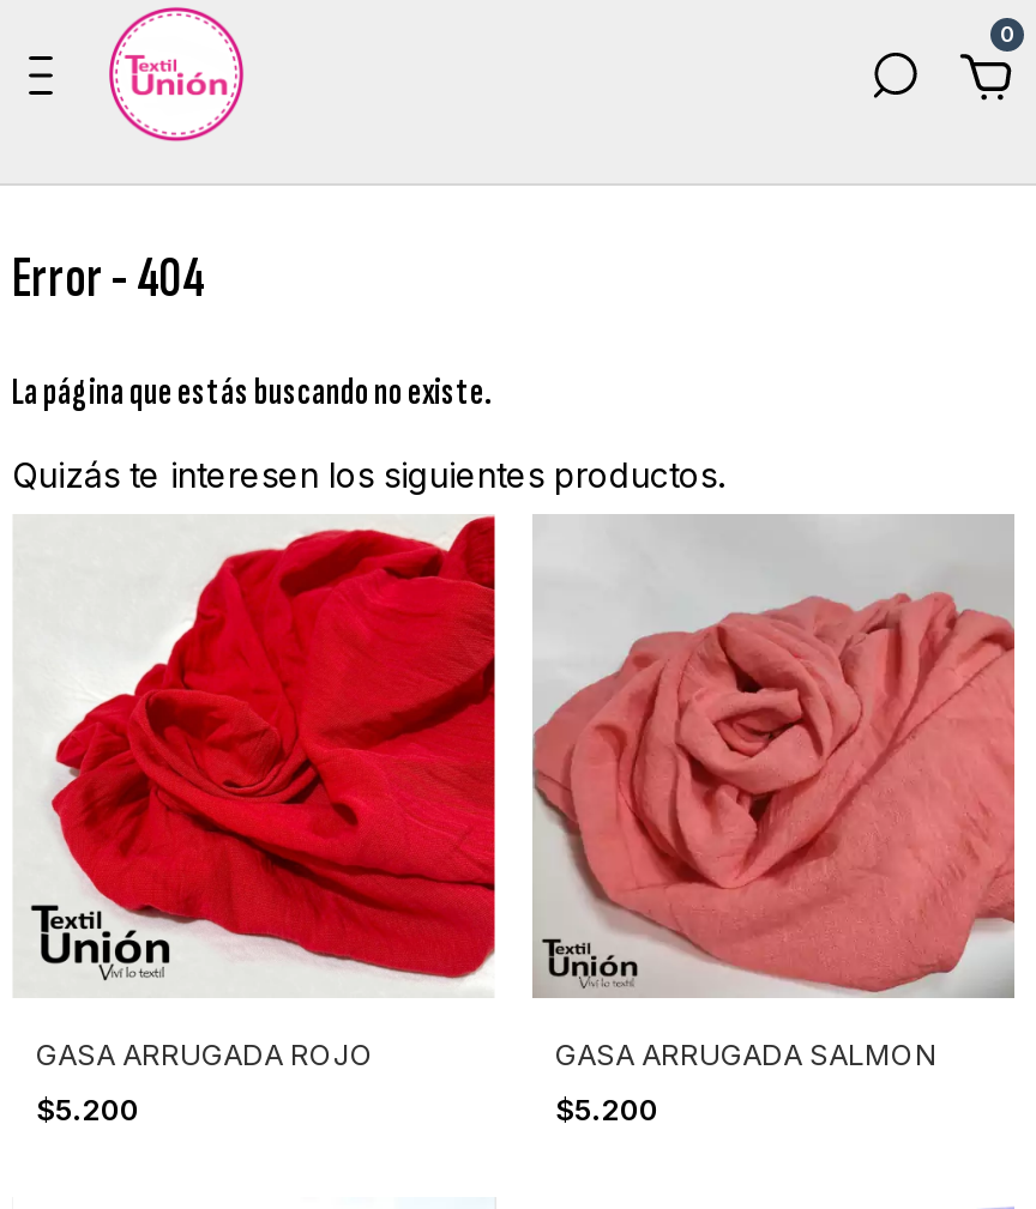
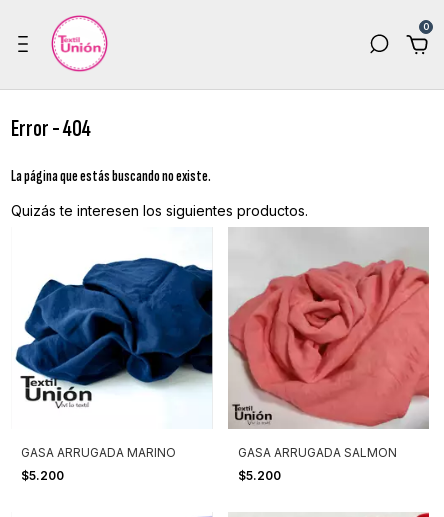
- [image]
- GASA ARRUGADA ROJO
+ [image]
+ GASA ARRUGADA MARINO
